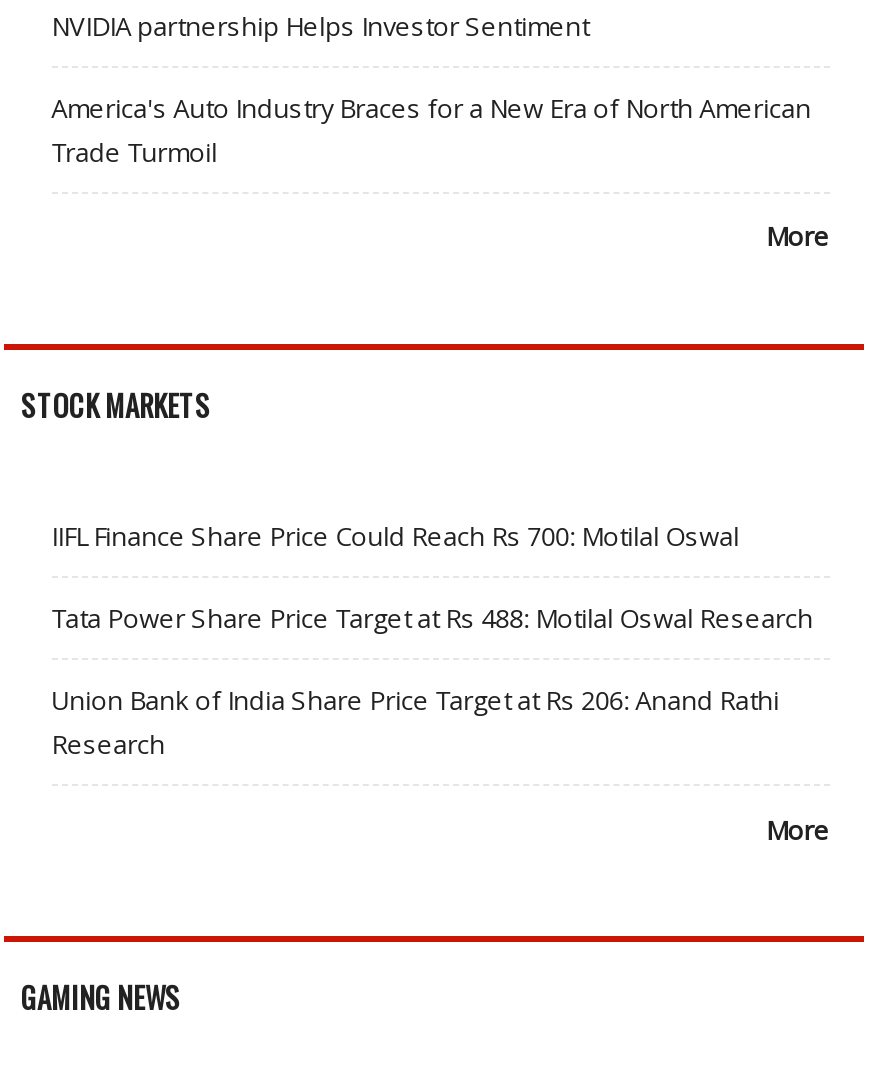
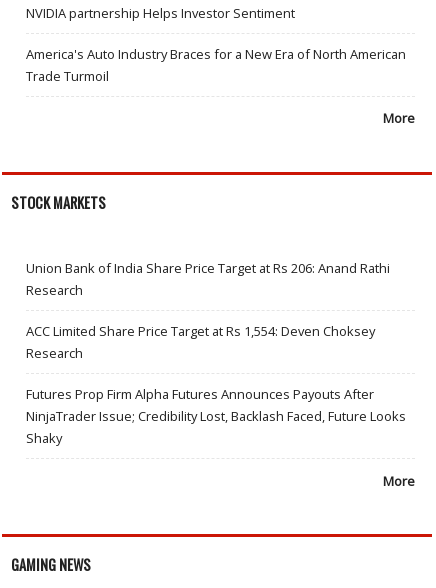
- IIFL Finance Share Price Could Reach Rs 700: Motilal Oswal
- Tata Power Share Price Target at Rs 488: Motilal Oswal Research

moved up: Union Bank of India Share Price Target at Rs 206: Anand Rathi | Research

+ ACC Limited Share Price Target at Rs 1,554: Deven Choksey
+ Research
+ Futures Prop Firm Alpha Futures Announces Payouts After
+ NinjaTrader Issue; Credibility Lost, Backlash Faced, Future Looks
+ Shaky
